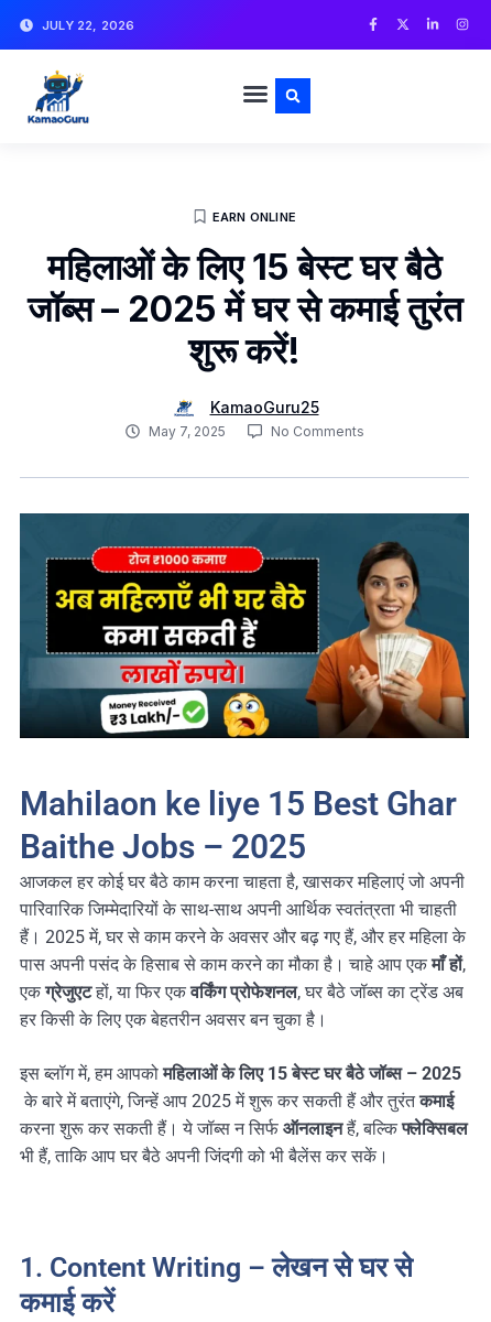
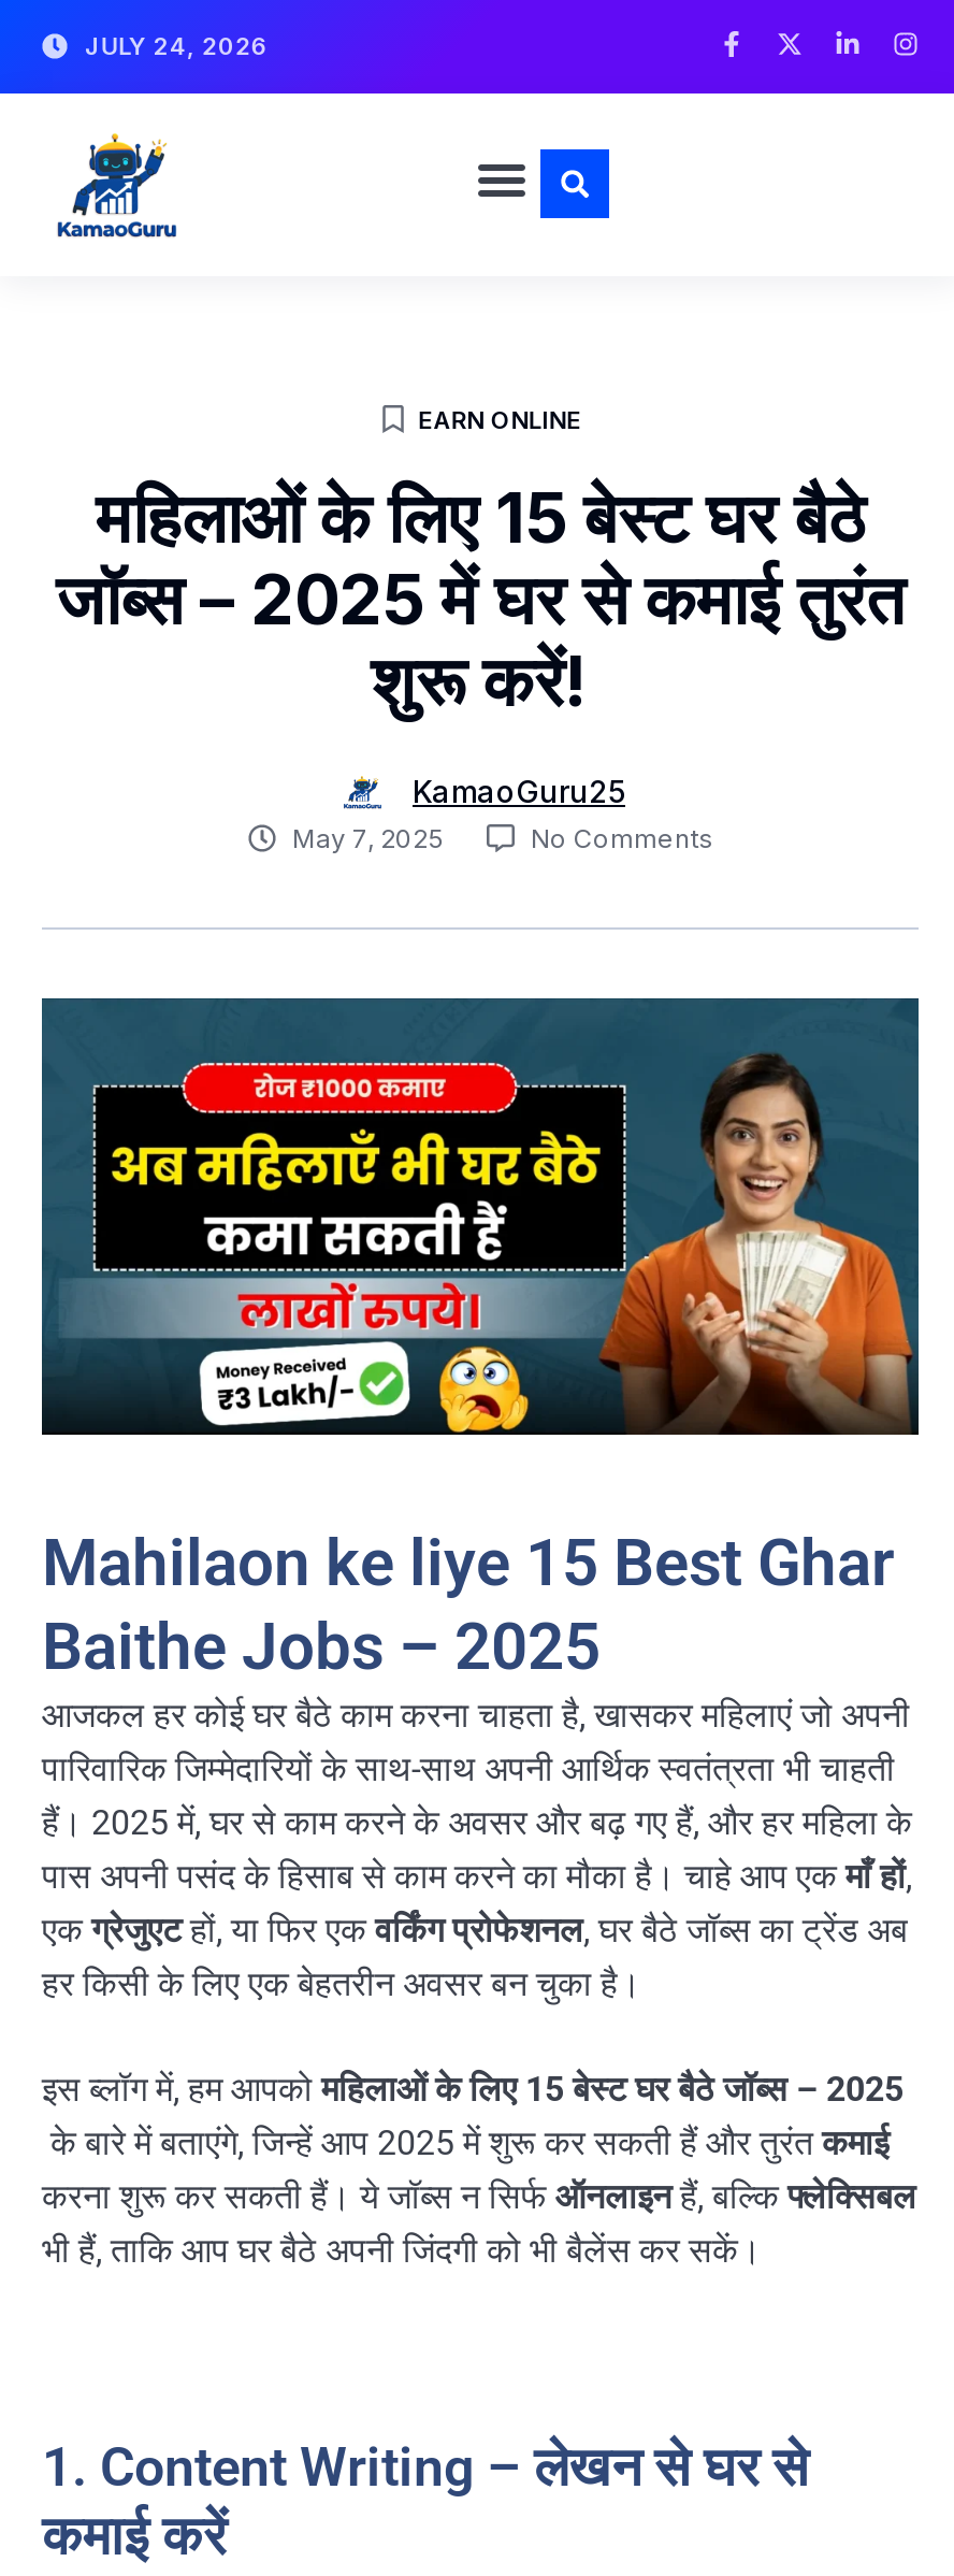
- JULY 22, 2026
+ JULY 24, 2026
